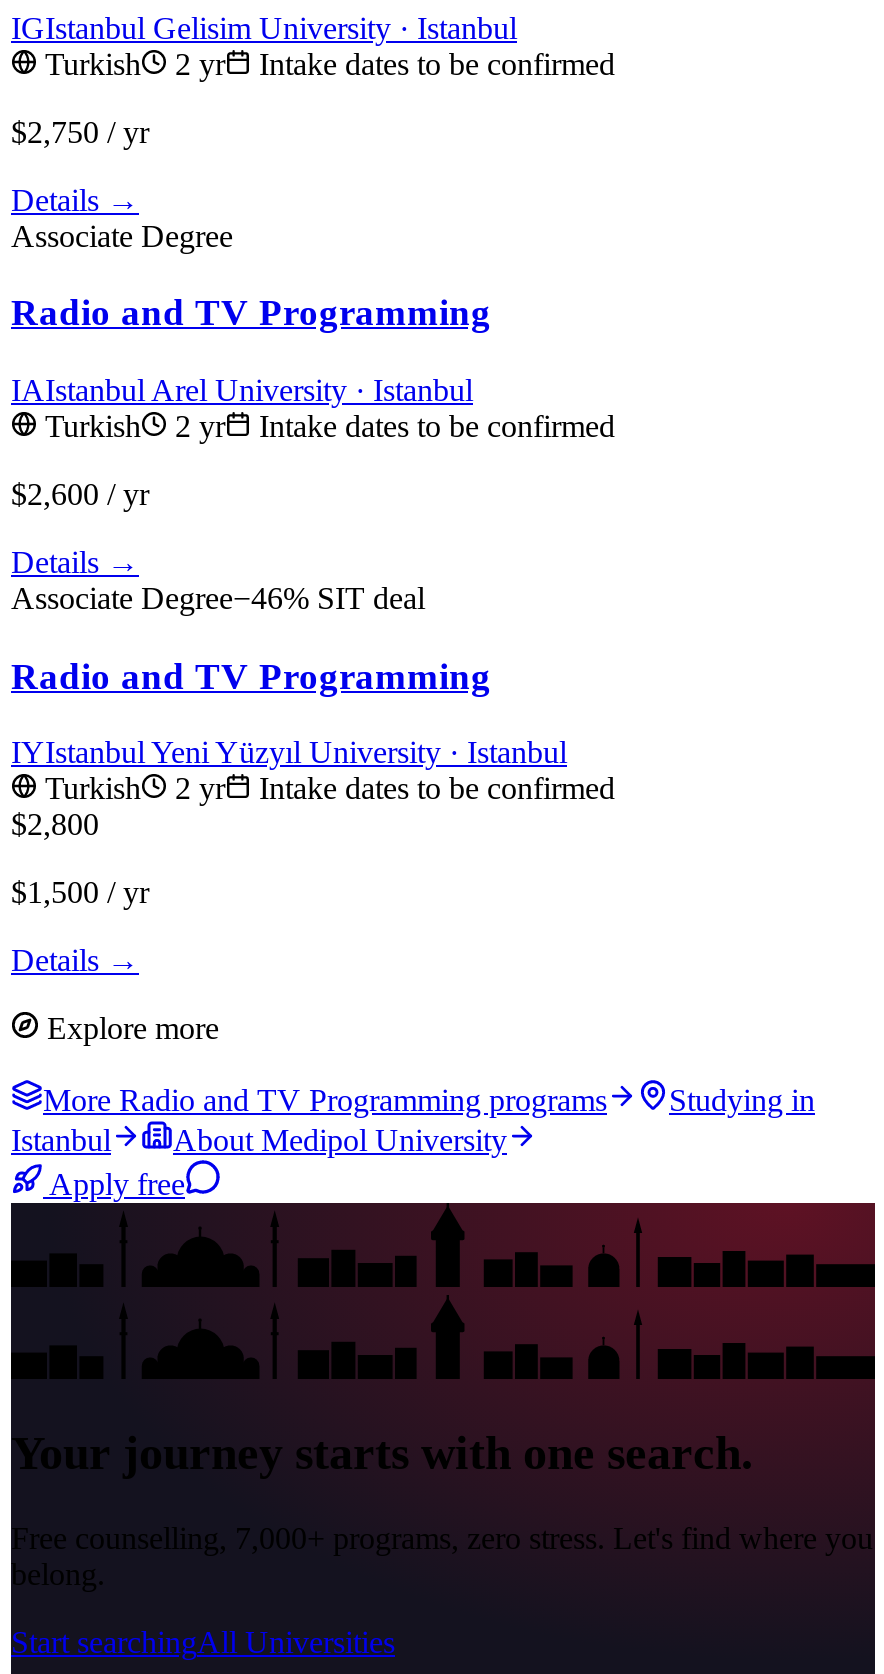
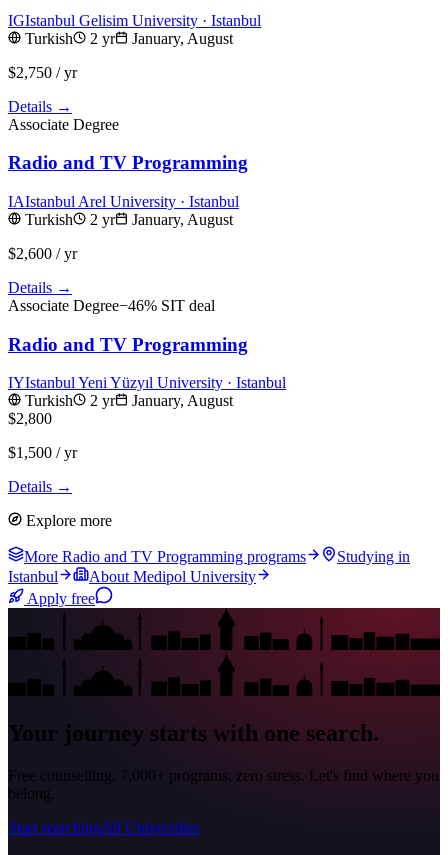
- Intake dates to be confirmed
+ January, August

- Intake dates to be confirmed
+ January, August

- Intake dates to be confirmed
+ January, August
